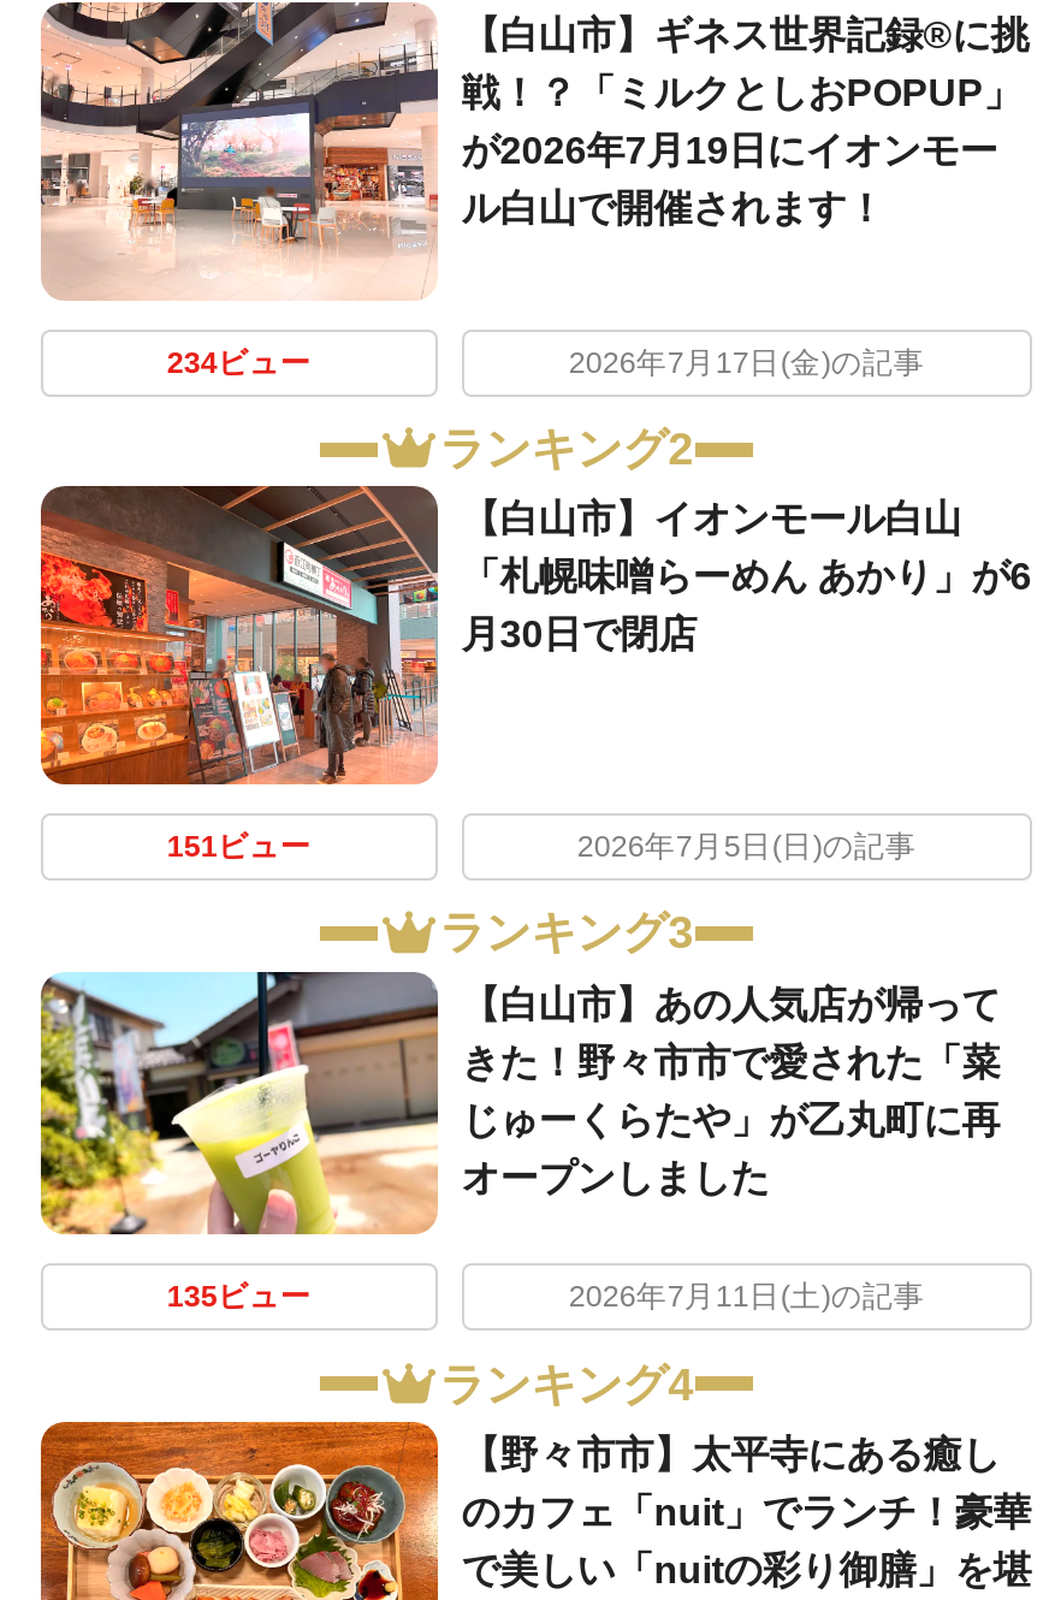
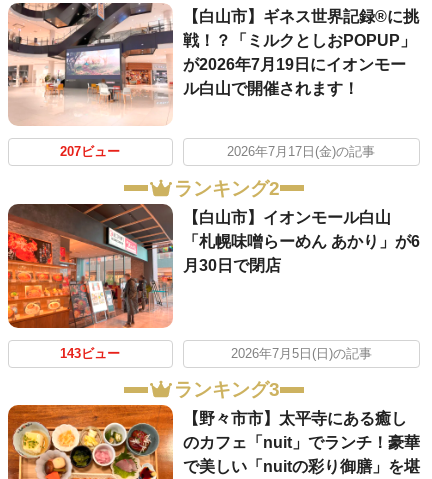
- 234ビュー
+ 207ビュー

- 151ビュー
+ 143ビュー

- [image]
- 【白山市】あの人気店が帰って
- きた！野々市市で愛された「菜
- じゅーくらたや」が乙丸町に再
- オープンしました
- 135ビュー
- 2026年7月11日(土)の記事
- ランキング4
